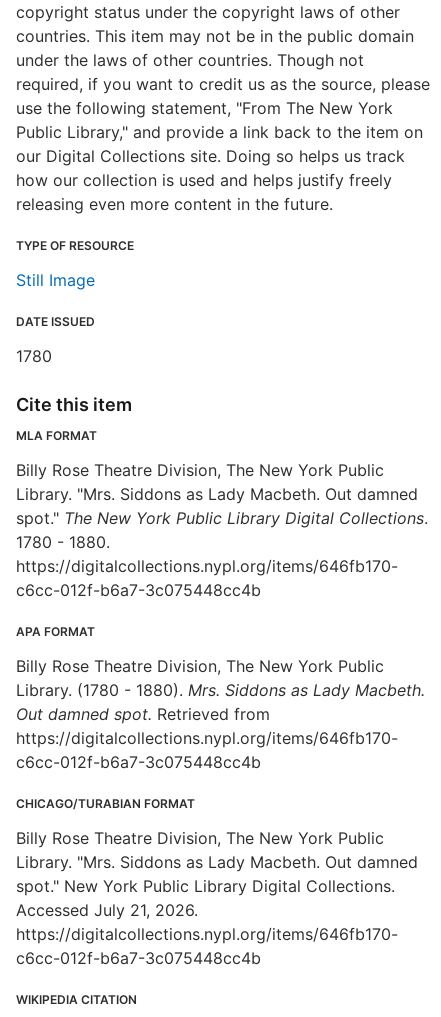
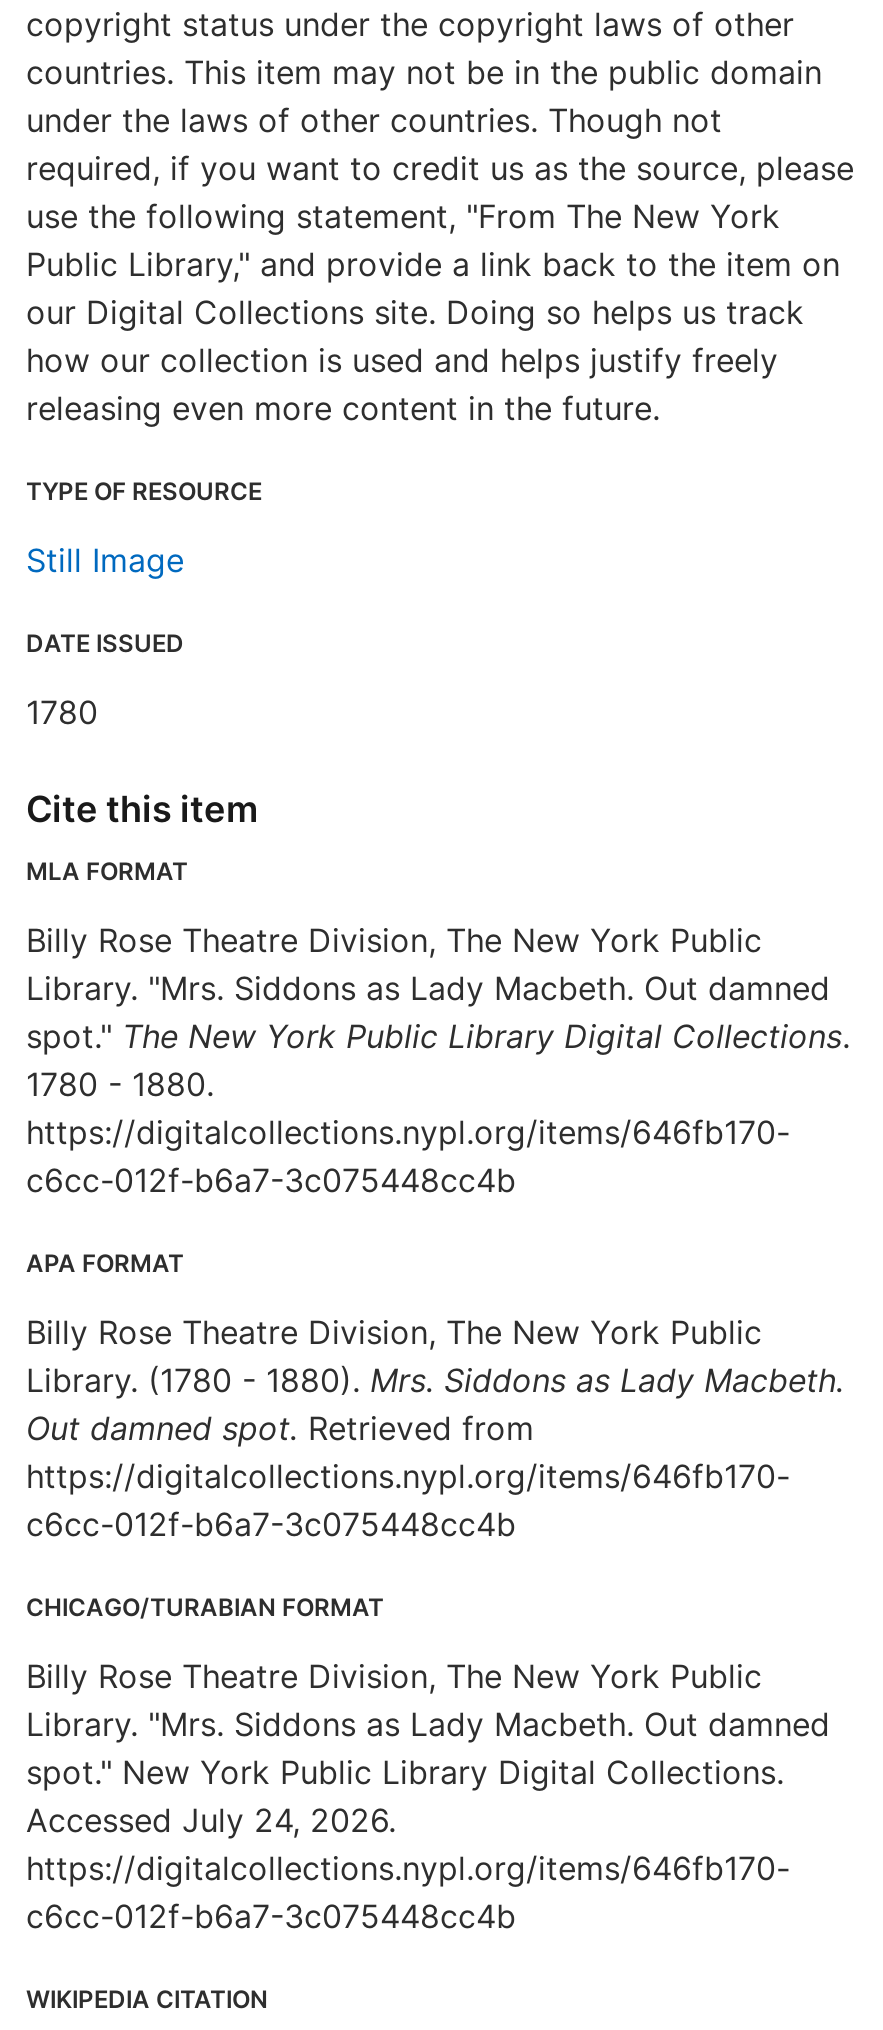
- Accessed July 21, 2026.
+ Accessed July 24, 2026.
